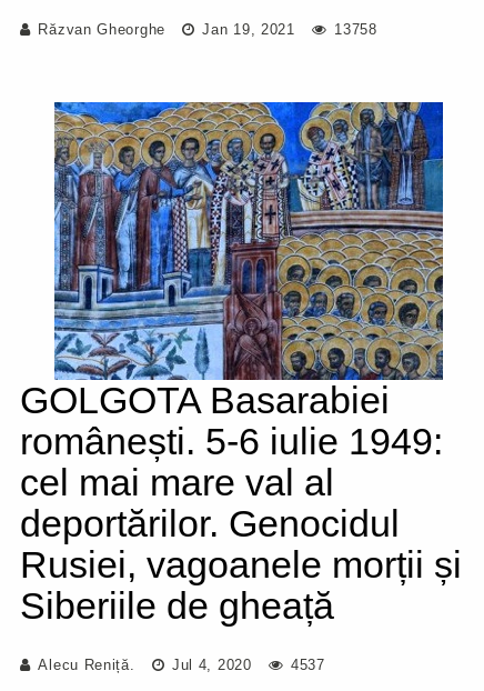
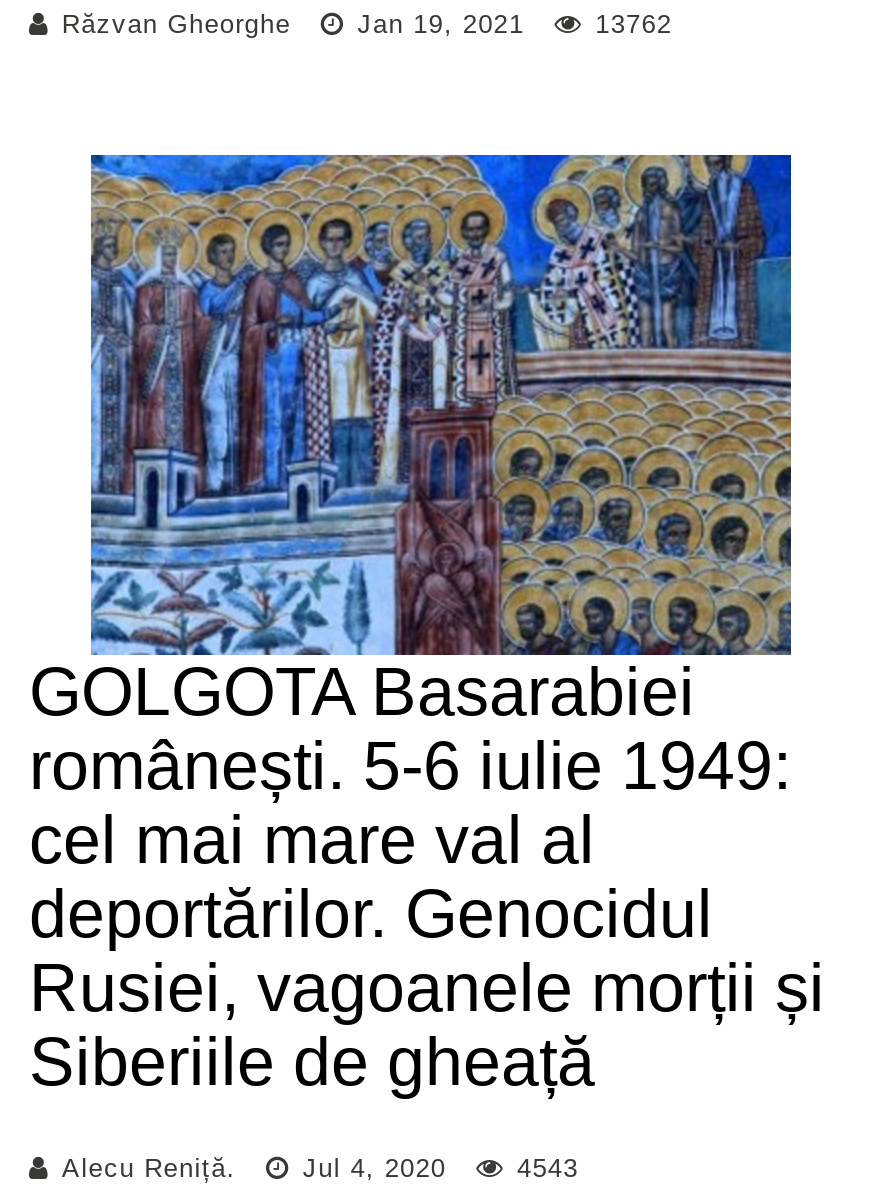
- 13758
+ 13762

- 4537
+ 4543
